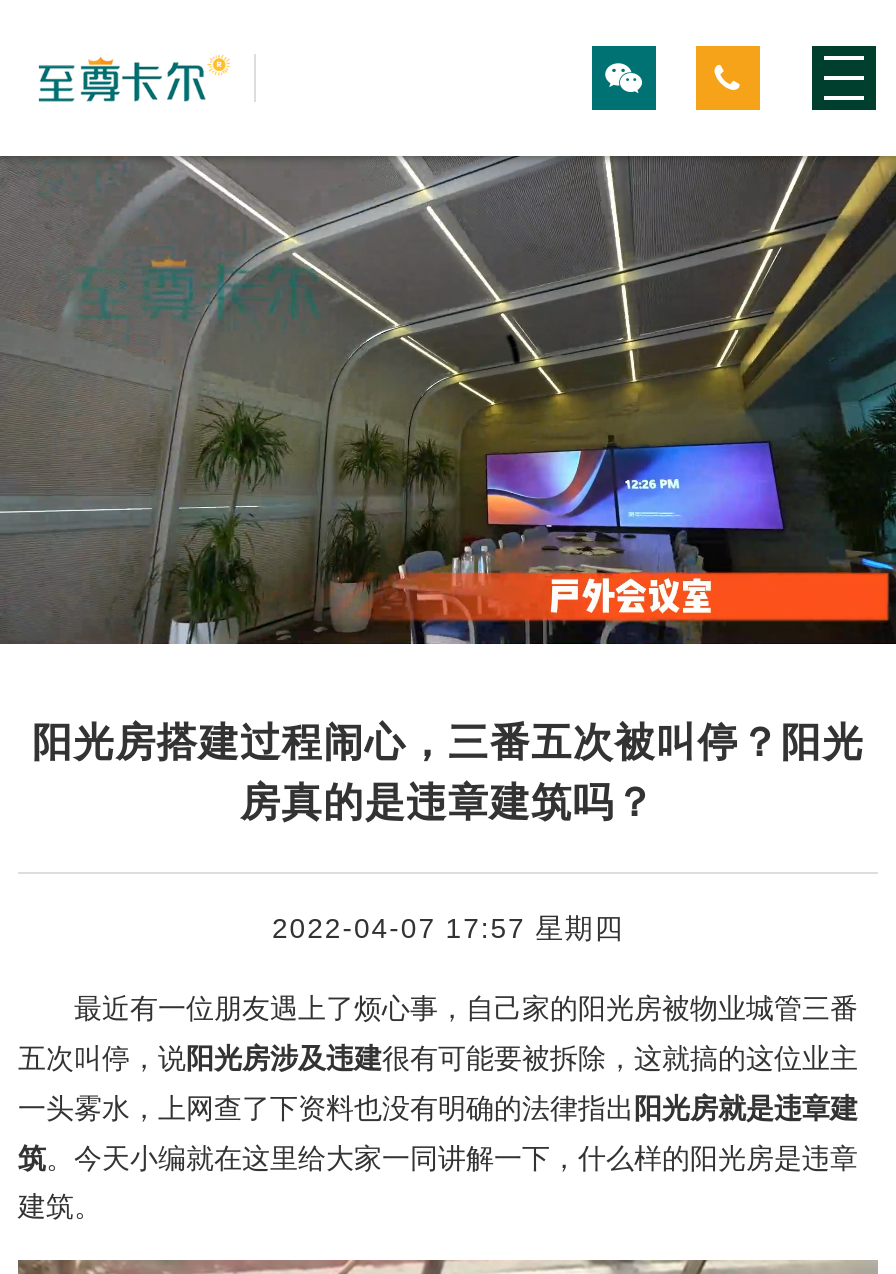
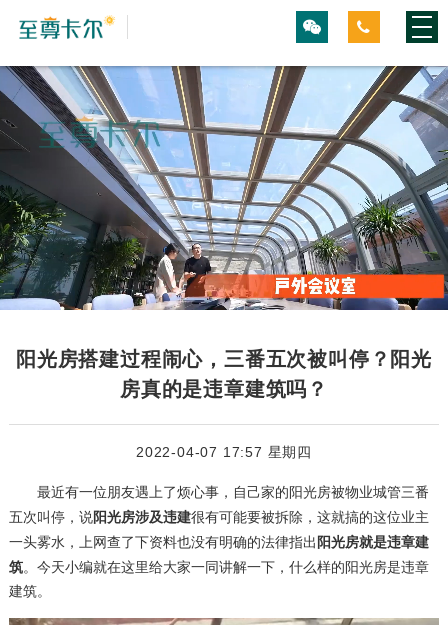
- [image]
+ [image]
